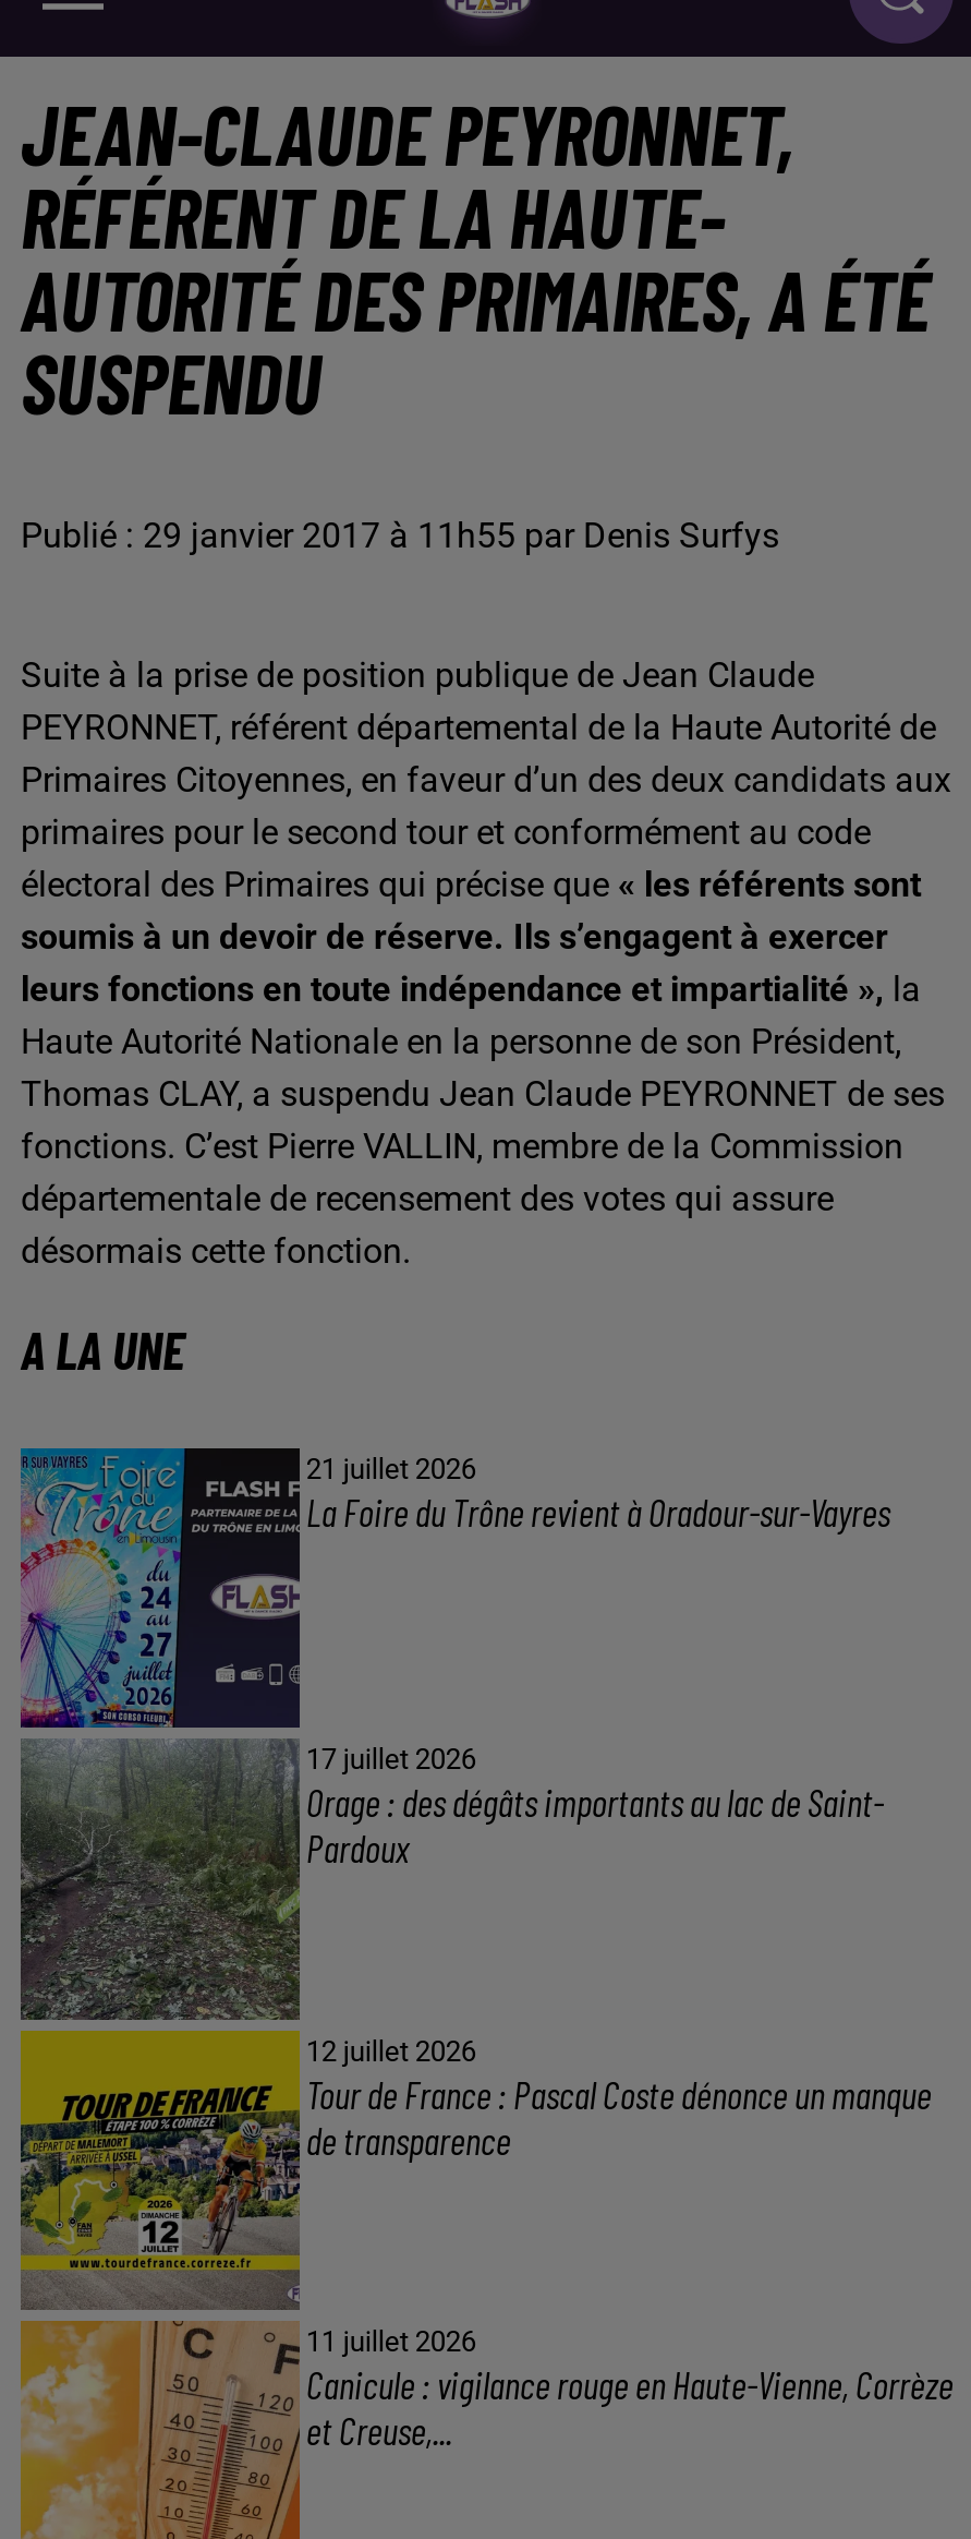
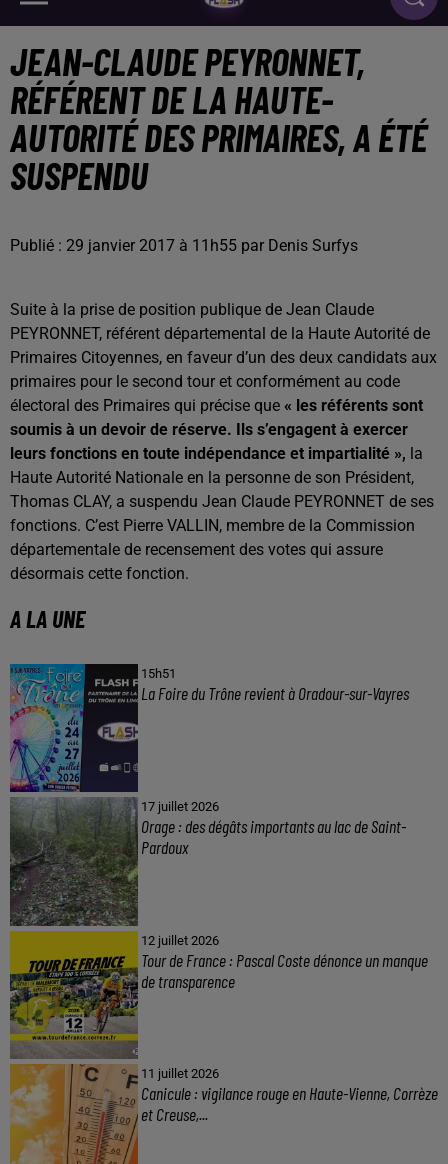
- 21 juillet 2026
+ 15h51
